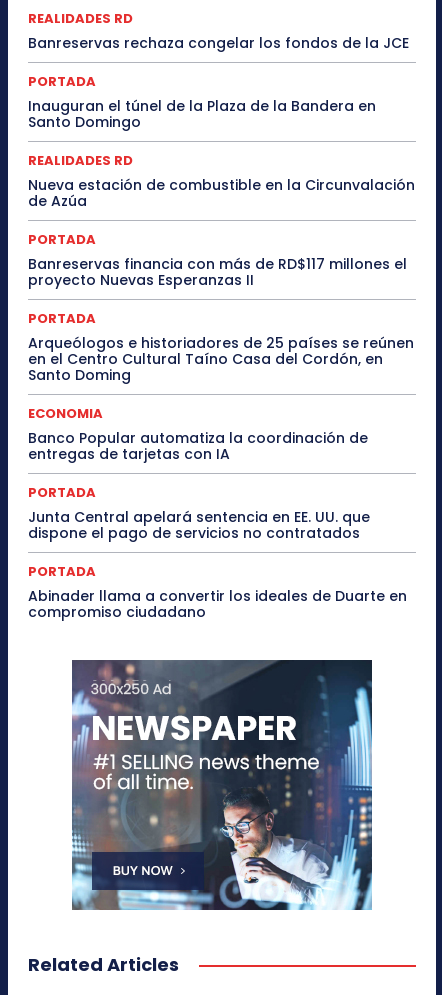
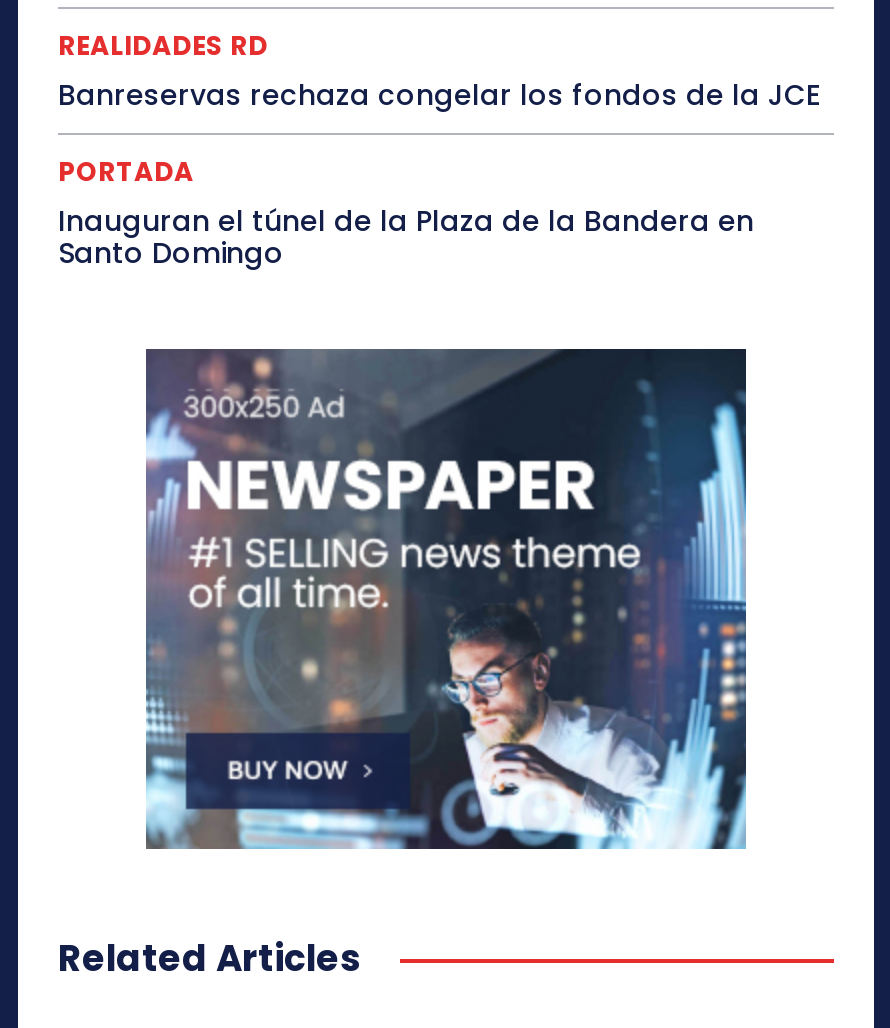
- REALIDADES RD
- Nueva estación de combustible en la Circunvalación
- de Azúa
- PORTADA
- Banreservas financia con más de RD$117 millones el
- proyecto Nuevas Esperanzas II
- PORTADA
- Arqueólogos e historiadores de 25 países se reúnen
- en el Centro Cultural Taíno Casa del Cordón, en
- Santo Doming
- ECONOMIA
- Banco Popular automatiza la coordinación de
- entregas de tarjetas con IA
- PORTADA
- Junta Central apelará sentencia en EE. UU. que
- dispone el pago de servicios no contratados
- PORTADA
- Abinader llama a convertir los ideales de Duarte en
- compromiso ciudadano
